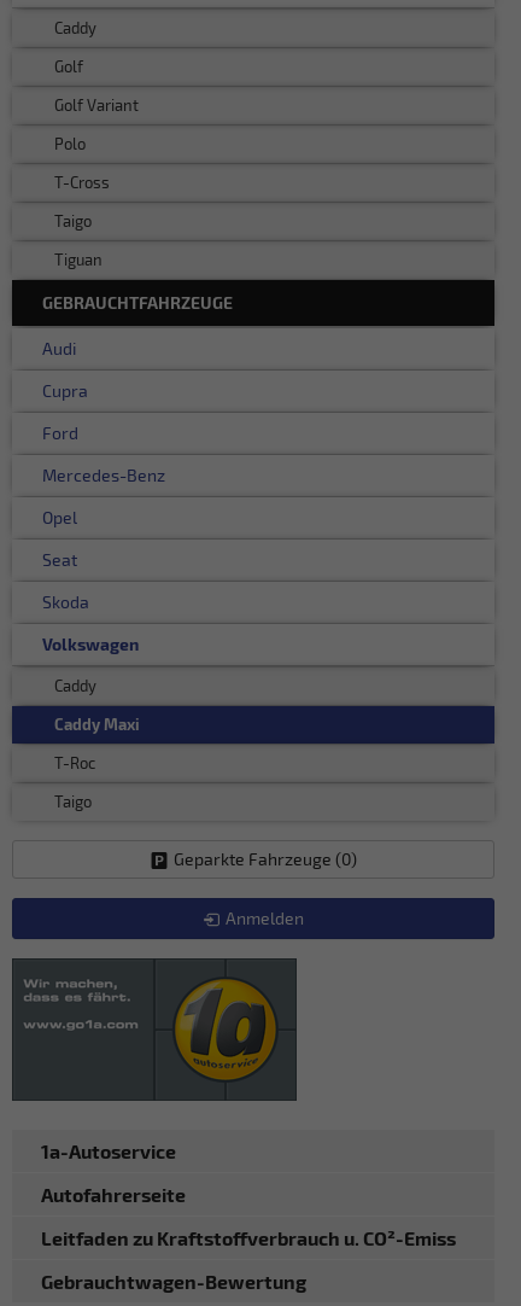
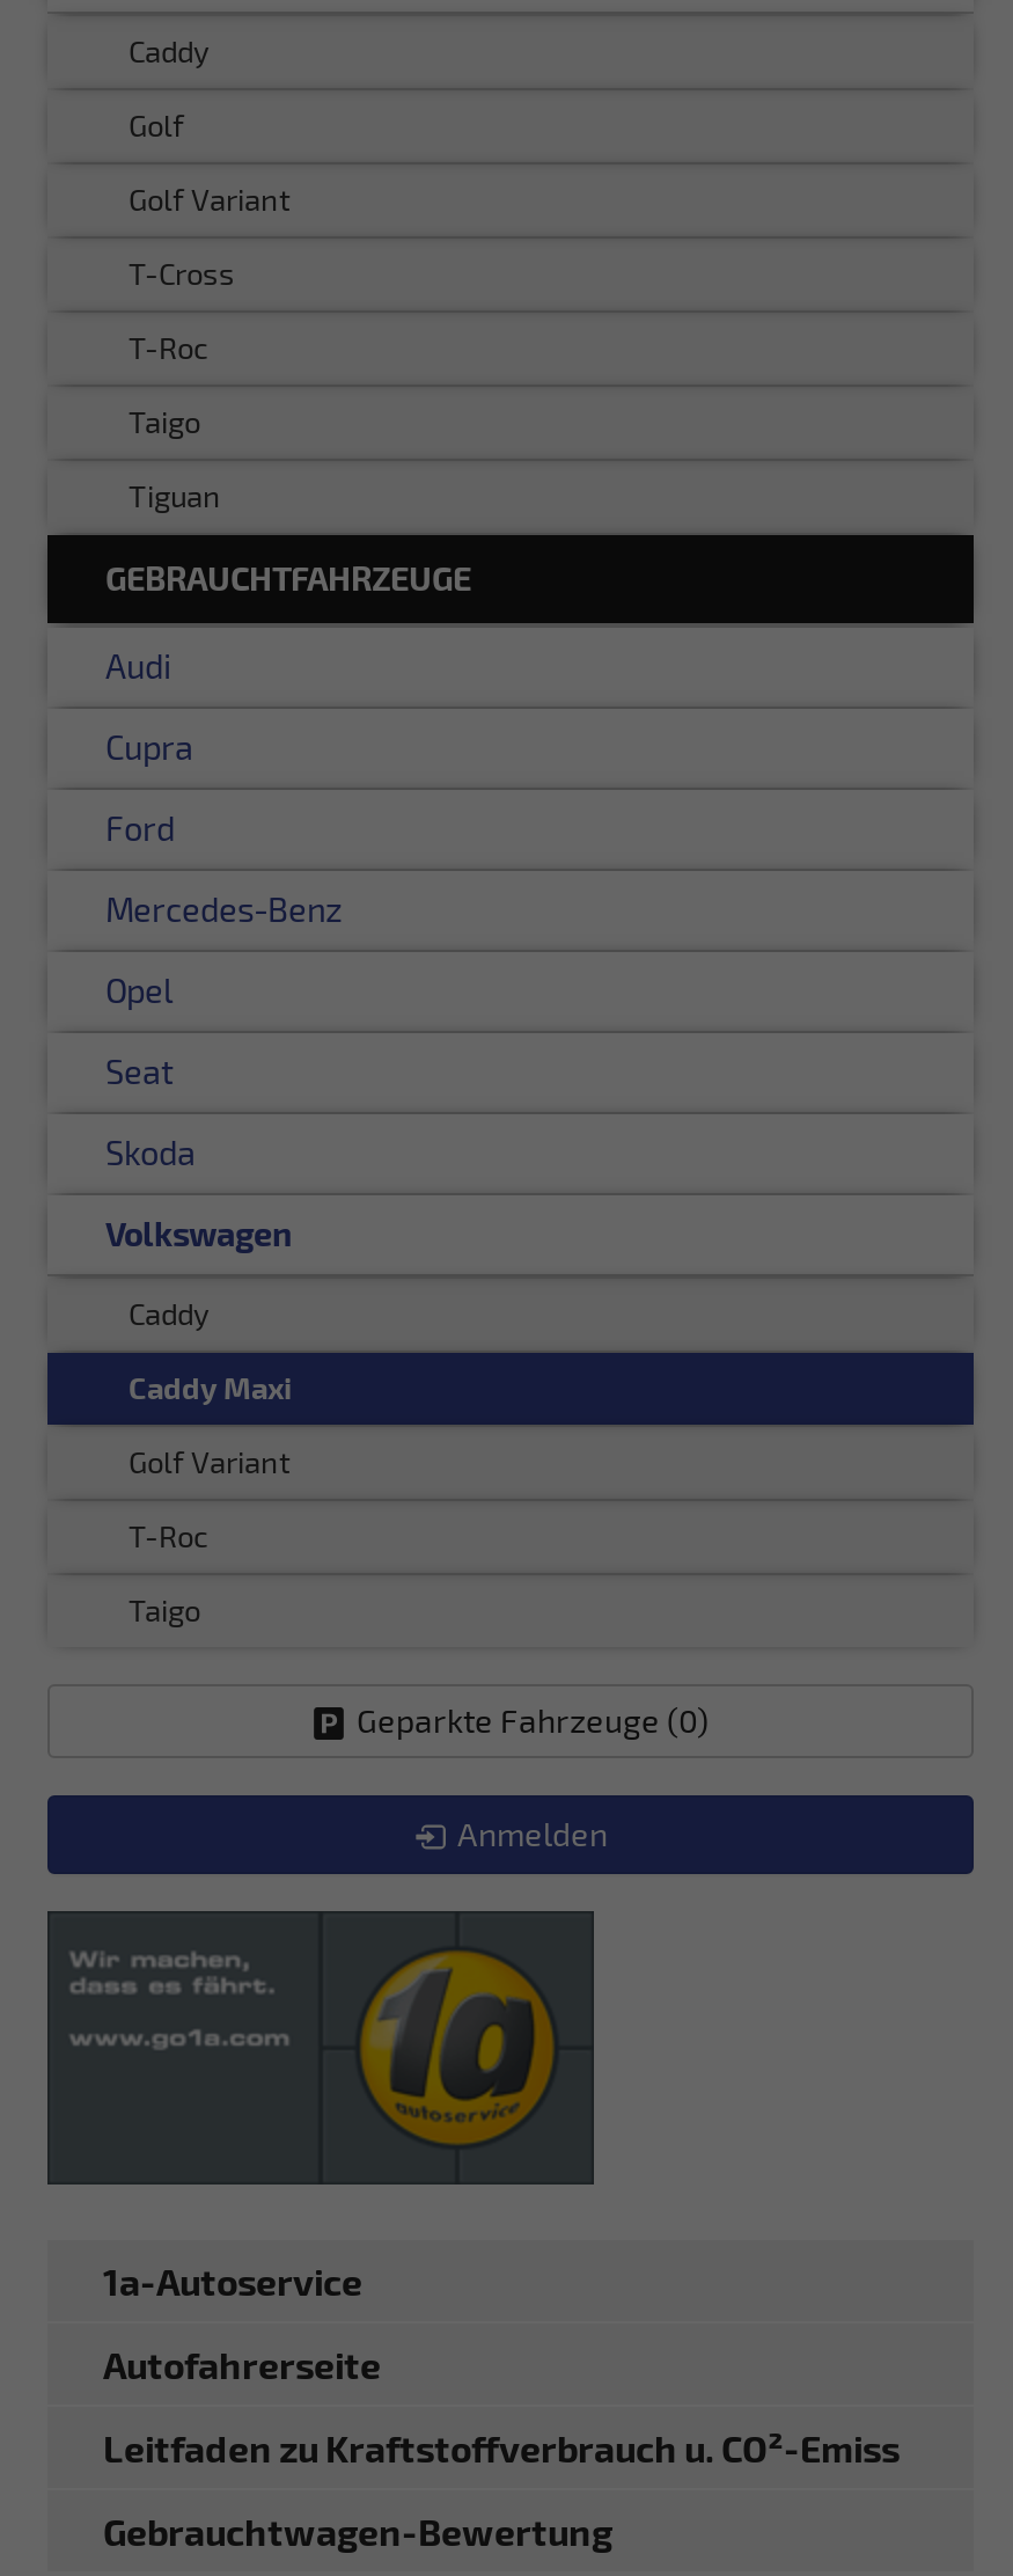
- Polo

moved up: T-Cross

+ T-Roc

+ Golf Variant
